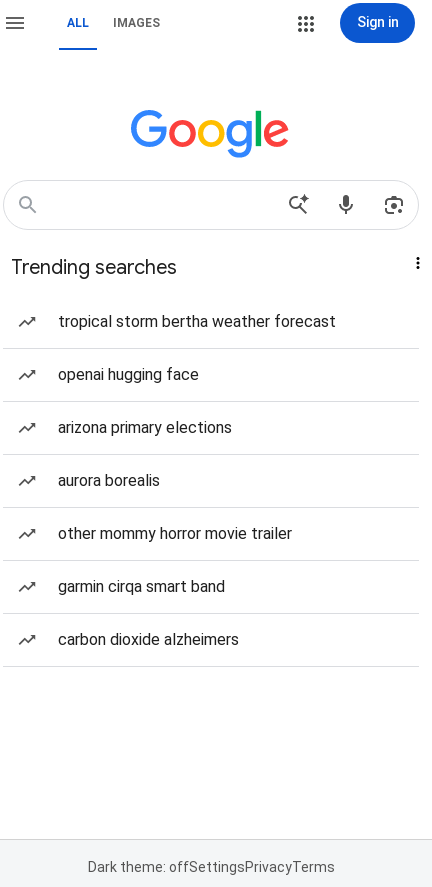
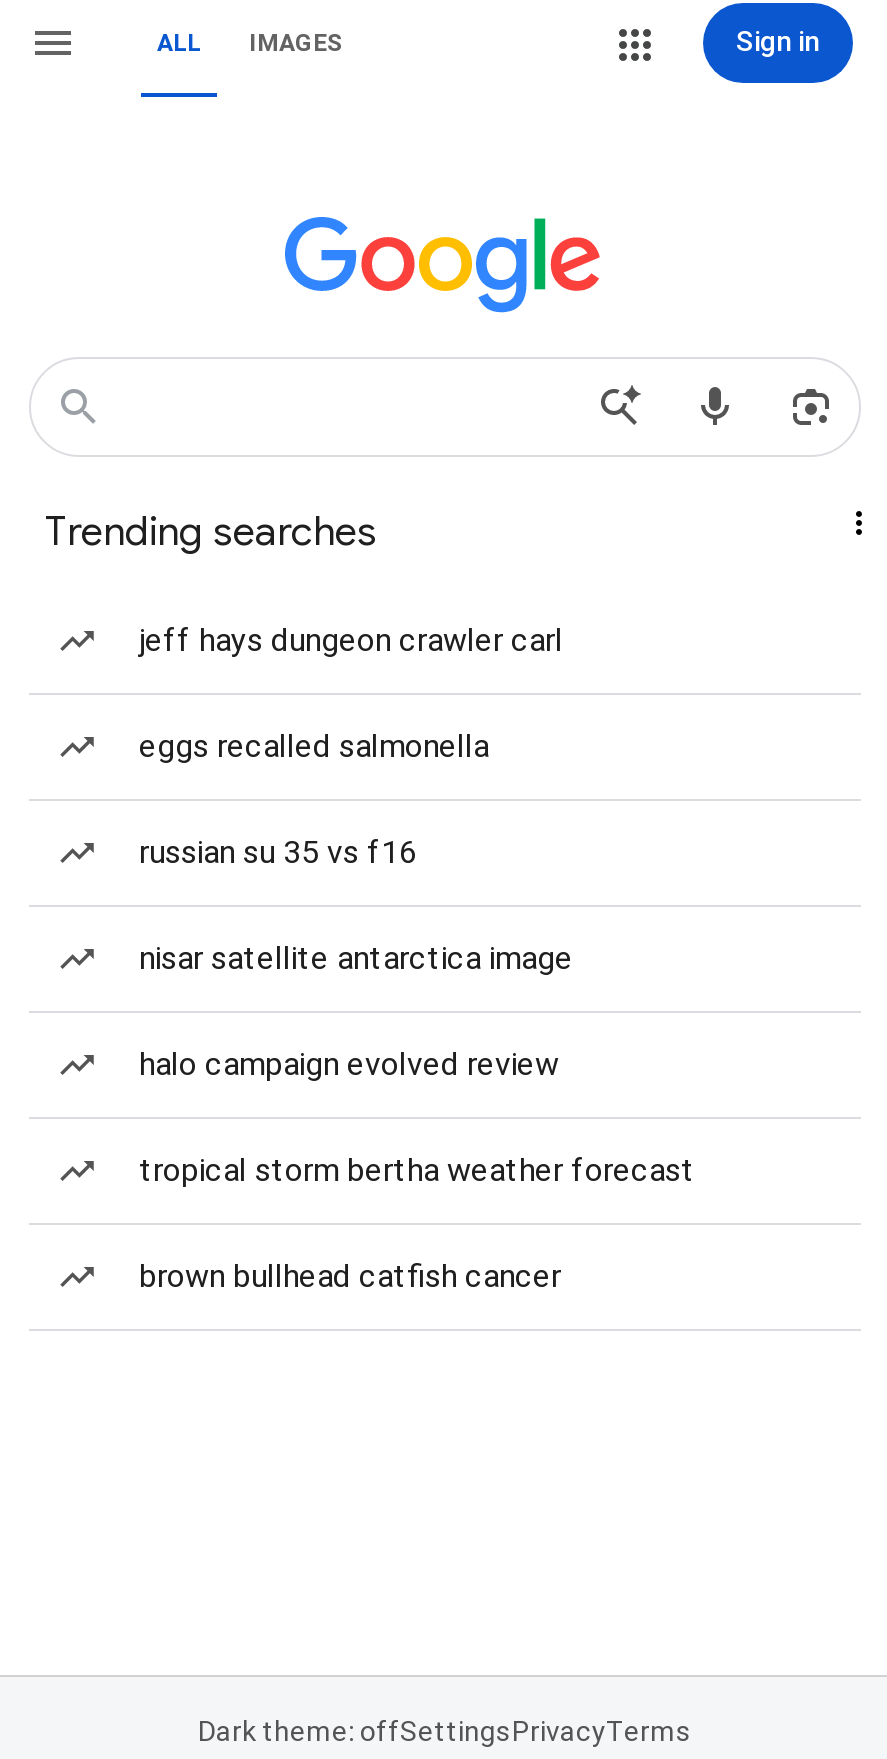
+ jeff hays dungeon crawler carl
+ eggs recalled salmonella
+ russian su 35 vs f16
+ nisar satellite antarctica image
+ halo campaign evolved review

moved down: tropical storm bertha weather forecast

- openai hugging face
- arizona primary elections
- aurora borealis
- other mommy horror movie trailer
- garmin cirqa smart band
- carbon dioxide alzheimers
+ brown bullhead catfish cancer
